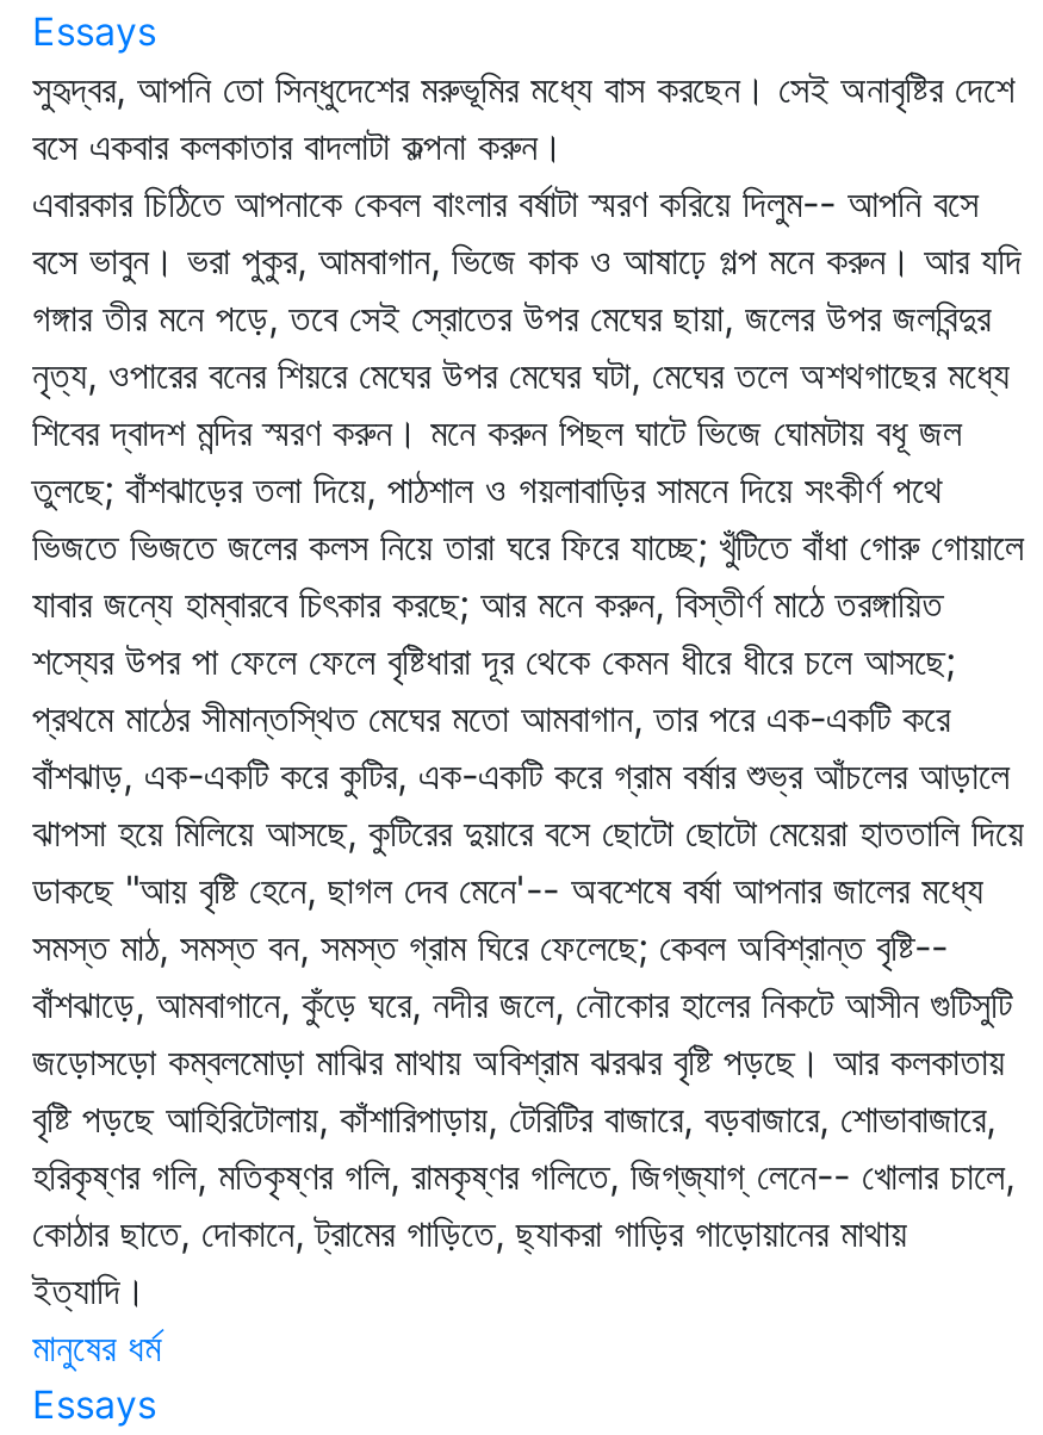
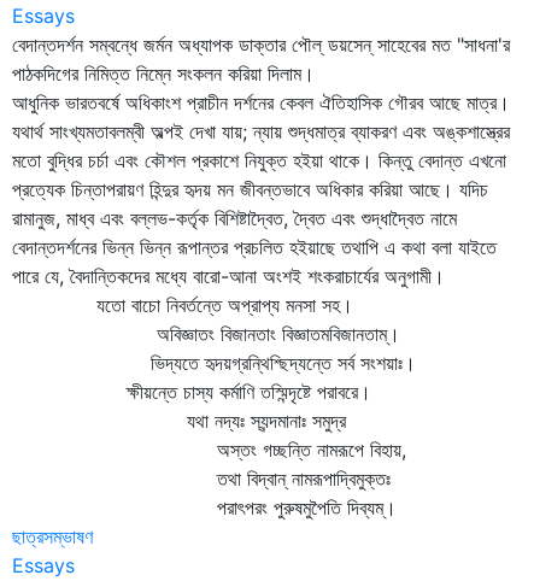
- সুহৃদ্‌বর, আপনি তো সিন্ধুদেশের মরুভূমির মধ্যে বাস করছেন। সেই অনাবৃষ্টির দেশে
- বসে একবার কলকাতার বাদলাটা কল্পনা করুন।
- এবারকার চিঠিতে আপনাকে কেবল বাংলার বর্ষাটা স্মরণ করিয়ে দিলুম-- আপনি বসে
- বসে ভাবুন। ভরা পুকুর, আমবাগান, ভিজে কাক ও আষাঢ়ে গল্প মনে করুন। আর যদি
- গঙ্গার তীর মনে পড়ে, তবে সেই স্রোতের উপর মেঘের ছায়া, জলের উপর জলবিন্দুর
- নৃত্য, ওপারের বনের শিয়রে মেঘের উপর মেঘের ঘটা, মেঘের তলে অশথগাছের মধ্যে
- শিবের দ্বাদশ মন্দির স্মরণ করুন। মনে করুন পিছল ঘাটে ভিজে ঘোমটায় বধূ জল
- তুলছে; বাঁশঝাড়ের তলা দিয়ে, পাঠশাল ও গয়লাবাড়ির সামনে দিয়ে সংকীর্ণ পথে
- ভিজতে ভিজতে জলের কলস নিয়ে তারা ঘরে ফিরে যাচ্ছে; খুঁটিতে বাঁধা গোরু গোয়ালে
- যাবার জন্যে হাম্বারবে চিৎকার করছে; আর মনে করুন, বিস্তীর্ণ মাঠে তরঙ্গায়িত
- শস্যের উপর পা ফেলে ফেলে বৃষ্টিধারা দূর থেকে কেমন ধীরে ধীরে চলে আসছে;
- প্রথমে মাঠের সীমান্তস্থিত মেঘের মতো আমবাগান, তার পরে এক-একটি করে
- বাঁশঝাড়, এক-একটি করে কুটির, এক-একটি করে গ্রাম বর্ষার শুভ্র আঁচলের আড়ালে
- ঝাপসা হয়ে মিলিয়ে আসছে, কুটিরের দুয়ারে বসে ছোটো ছোটো মেয়েরা হাততালি দিয়ে
- ডাকছে "আয় বৃষ্টি হেনে, ছাগল দেব মেনে'-- অবশেষে বর্ষা আপনার জালের মধ্যে
- সমস্ত মাঠ, সমস্ত বন, সমস্ত গ্রাম ঘিরে ফেলেছে; কেবল অবিশ্রান্ত বৃষ্টি--
- বাঁশঝাড়ে, আমবাগানে, কুঁড়ে ঘরে, নদীর জলে, নৌকোর হালের নিকটে আসীন গুটিসুটি
- জড়োসড়ো কম্বলমোড়া মাঝির মাথায় অবিশ্রাম ঝরঝর বৃষ্টি পড়ছে। আর কলকাতায়
- বৃষ্টি পড়ছে আহিরিটোলায়, কাঁশারিপাড়ায়, টেরিটির বাজারে, বড়বাজারে, শোভাবাজারে,
- হরিকৃষ্ণর গলি, মতিকৃষ্ণর গলি, রামকৃষ্ণর গলিতে, জিগ্‌জ্যাগ্‌ লেনে-- খোলার চালে,
- কোঠার ছাতে, দোকানে, ট্রামের গাড়িতে, ছ্যাকরা গাড়ির গাড়োয়ানের মাথায়
- ইত্যাদি।
- মানুষের ধর্ম
+ বেদান্তদর্শন সম্বন্ধে জর্মন অধ্যাপক ডাক্তার পৌল্‌ ডয়সেন্‌ সাহেবের মত "সাধনা'র
+ পাঠকদিগের নিমিত্ত নিম্নে সংকলন করিয়া দিলাম।
+ আধুনিক ভারতবর্ষে অধিকাংশ প্রাচীন দর্শনের কেবল ঐতিহাসিক গৌরব আছে মাত্র।
+ যথার্থ সাংখ্যমতাবলম্বী অল্পই দেখা যায়; ন্যায় শুদ্ধমাত্র ব্যাকরণ এবং অঙ্কশাস্ত্রের
+ মতো বুদ্ধির চর্চা এবং কৌশল প্রকাশে নিযুক্ত হইয়া থাকে। কিন্তু বেদান্ত এখনো
+ প্রত্যেক চিন্তাপরায়ণ হিন্দুর হৃদয় মন জীবন্তভাবে অধিকার করিয়া আছে। যদিচ
+ রামানুজ, মাধ্ব এবং বল্লভ-কর্তৃক বিশিষ্টাদ্বৈত, দ্বৈত এবং শুদ্ধাদ্বৈত নামে
+ বেদান্তদর্শনের ভিন্ন ভিন্ন রূপান্তর প্রচলিত হইয়াছে তথাপি এ কথা বলা যাইতে
+ পারে যে, বৈদান্তিকদের মধ্যে বারো-আনা অংশই শংকরাচার্যের অনুগামী।
+ যতো বাচো নিবর্তন্তে অপ্রাপ্য মনসা সহ।
+ অবিজ্ঞাতং বিজানতাং বিজ্ঞাতমবিজানতাম্‌।
+ ভিদ্যতে হৃদয়গ্রন্থিশ্ছিদ্যন্তে সর্ব সংশয়াঃ।
+ ক্ষীয়ন্তে চাস্য কর্মাণি তস্মিন্দৃষ্টে পরাবরে।
+ যথা নদ্যঃ স্যন্দমানাঃ সমুদ্র
+ অস্তং গচ্ছন্তি নামরূপে বিহায়,
+ তথা বিদ্বান্‌ নামরূপাদ্বিমুক্তঃ
+ পরাৎপরং পুরুষমুপৈতি দিব্যম্‌।
+ ছাত্রসম্ভাষণ
